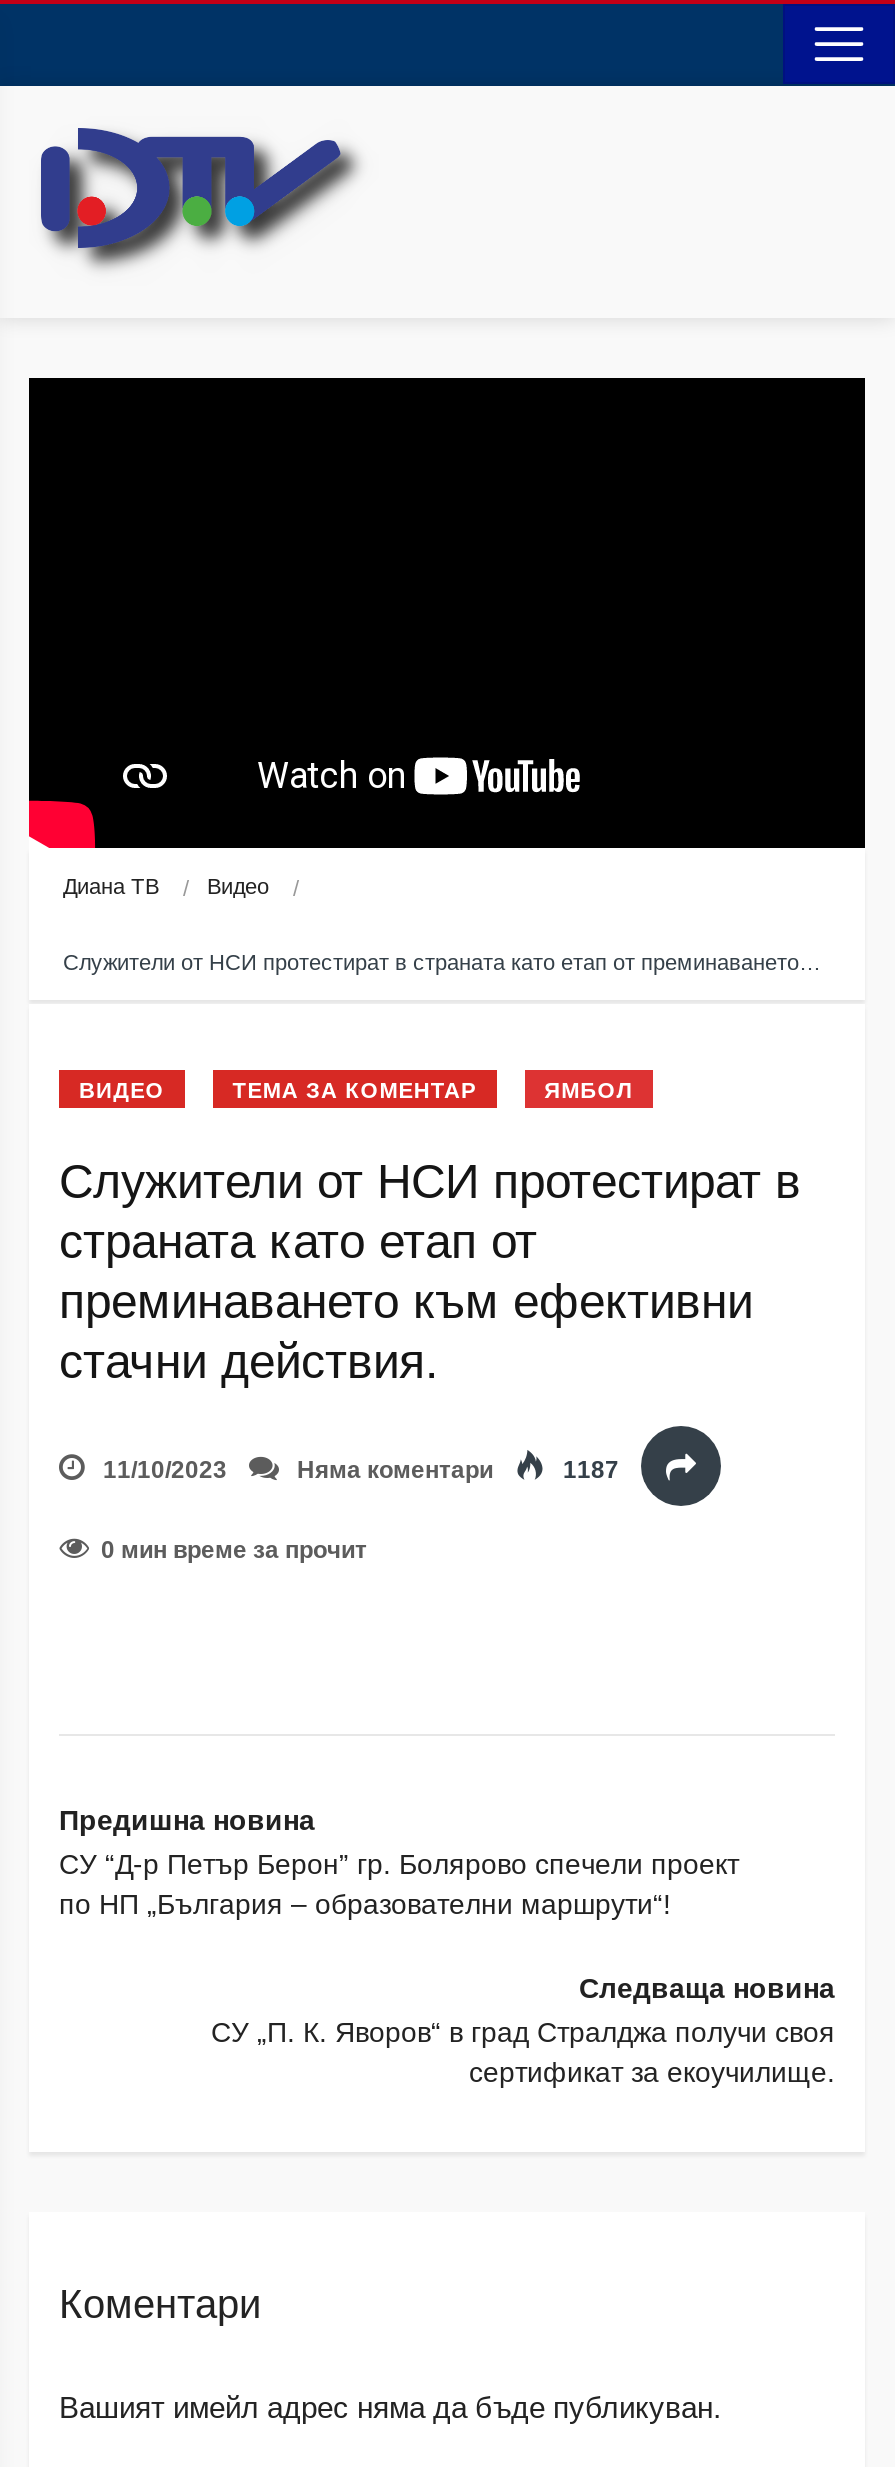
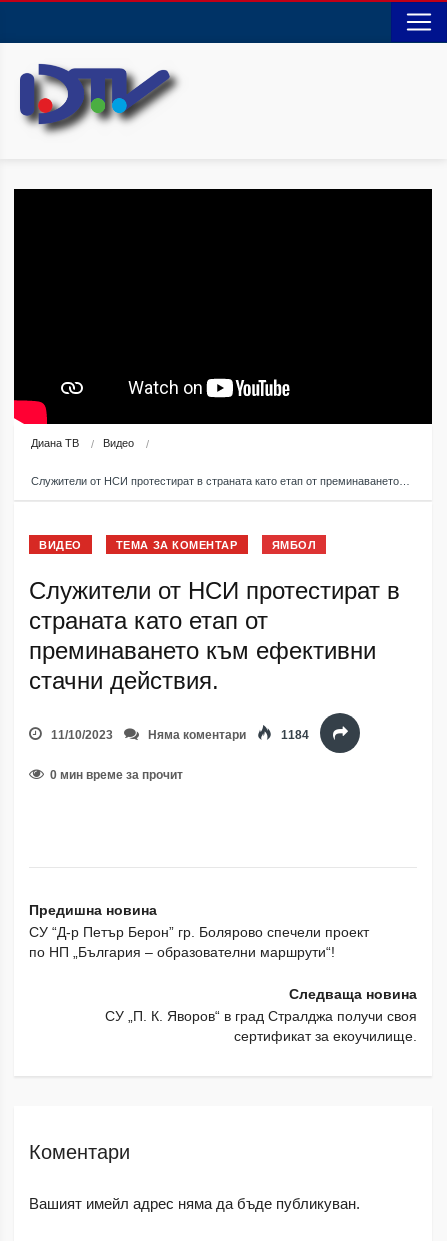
- 1187
+ 1184
